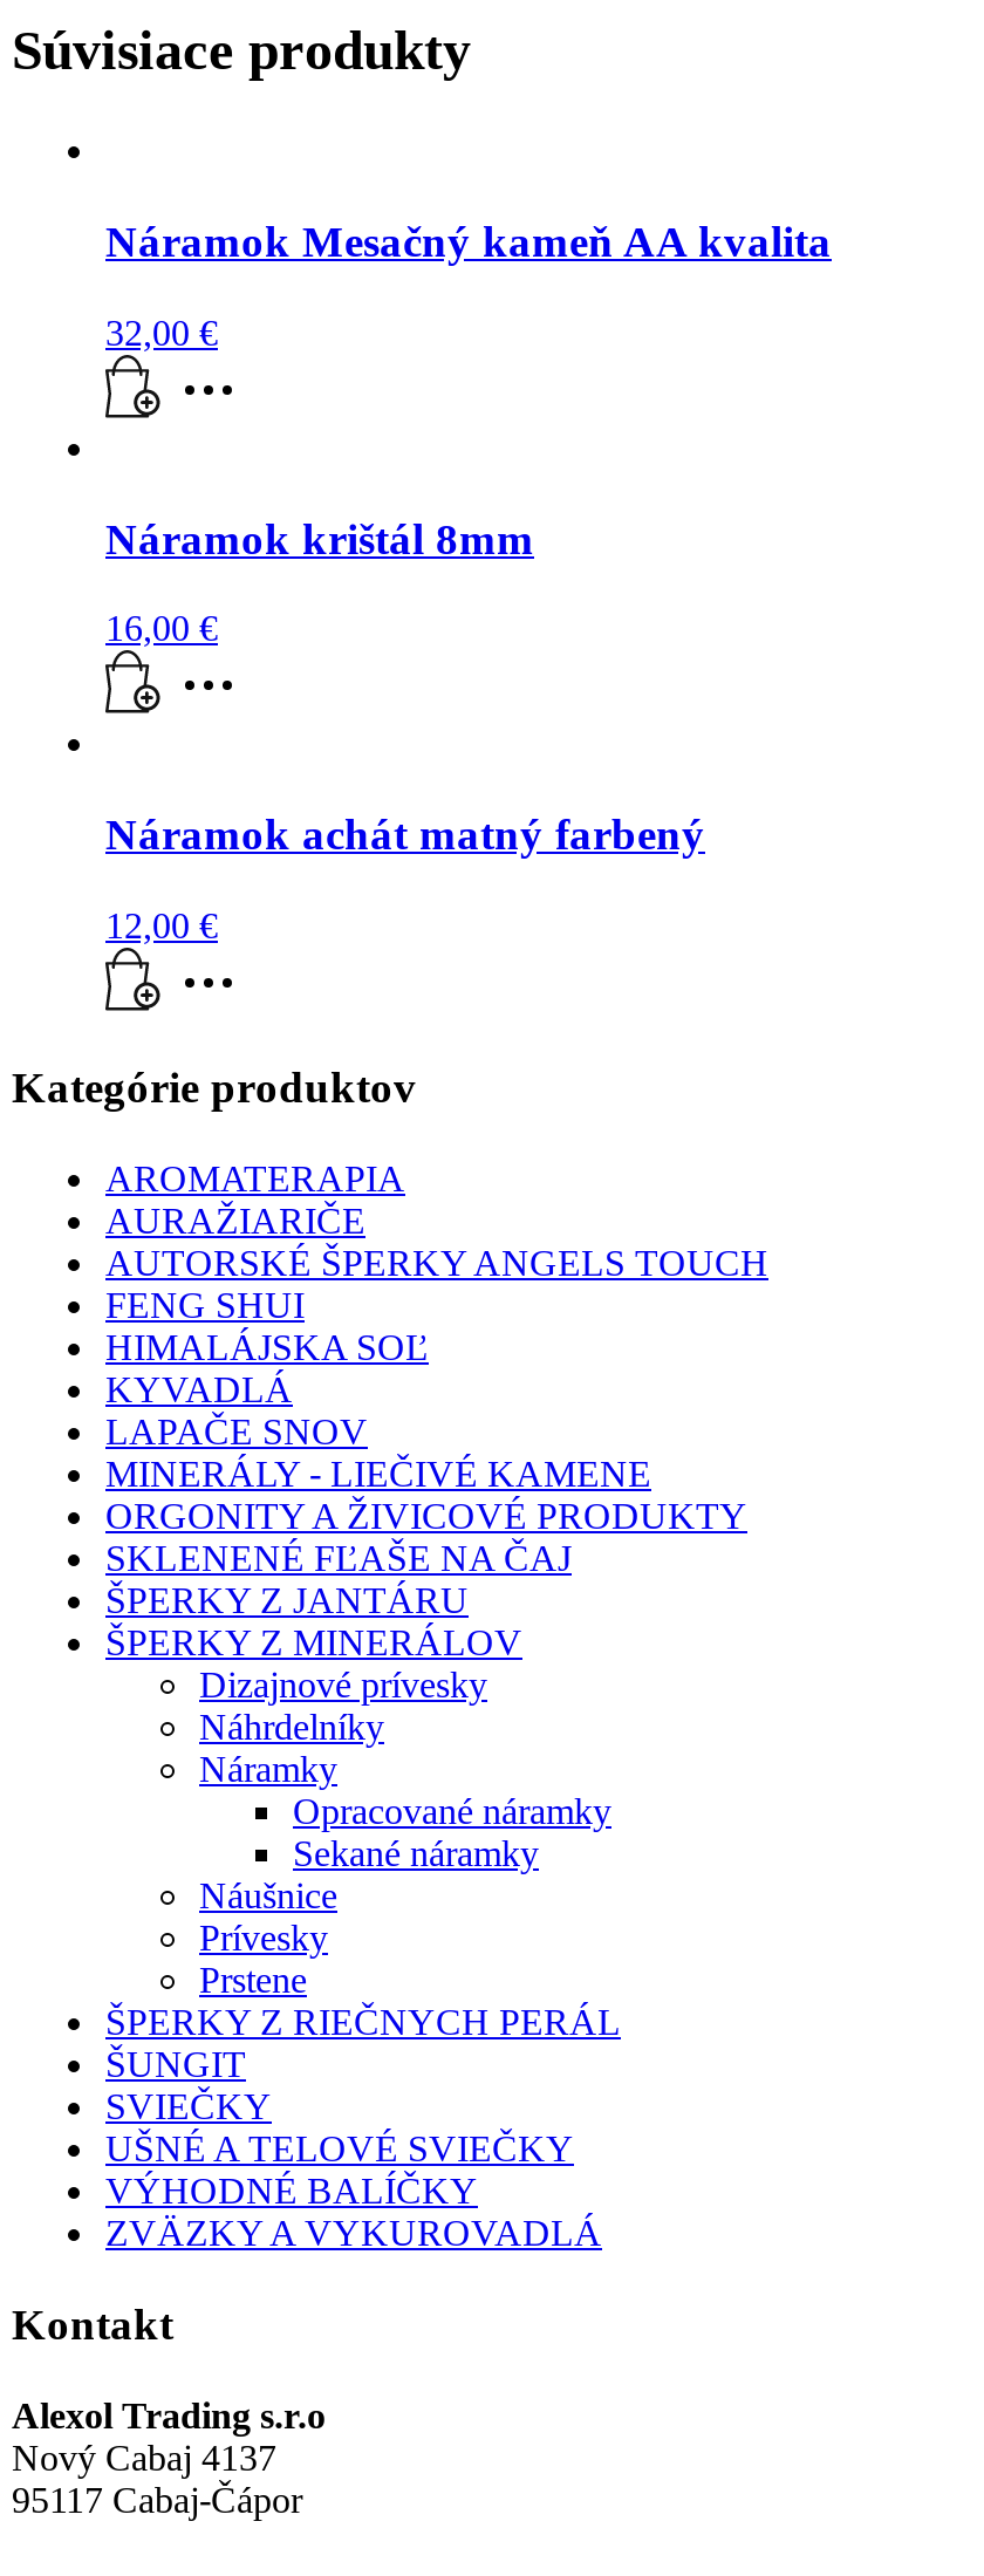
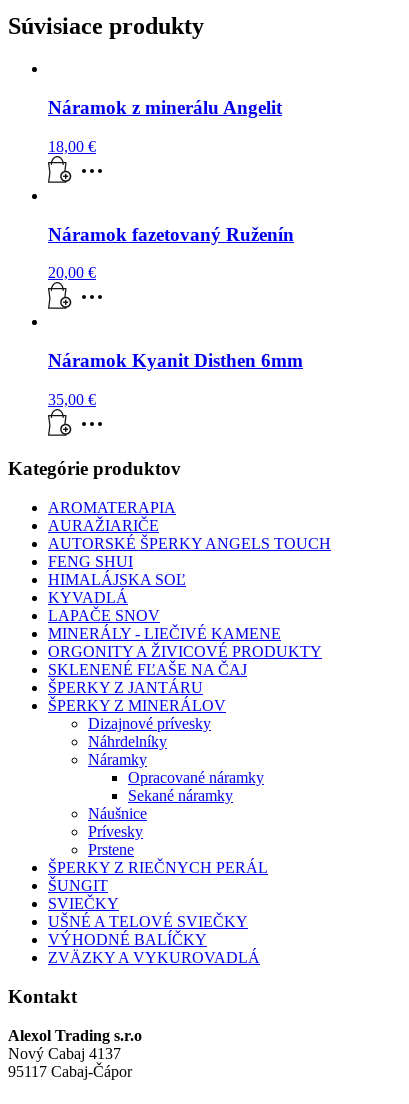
- Náramok Mesačný kameň AA kvalita
+ Náramok z minerálu Angelit

- 32,00 €
+ 18,00 €

- Náramok krištál 8mm
+ Náramok fazetovaný Ruženín

- 16,00 €
+ 20,00 €

- Náramok achát matný farbený
+ Náramok Kyanit Disthen 6mm

- 12,00 €
+ 35,00 €
